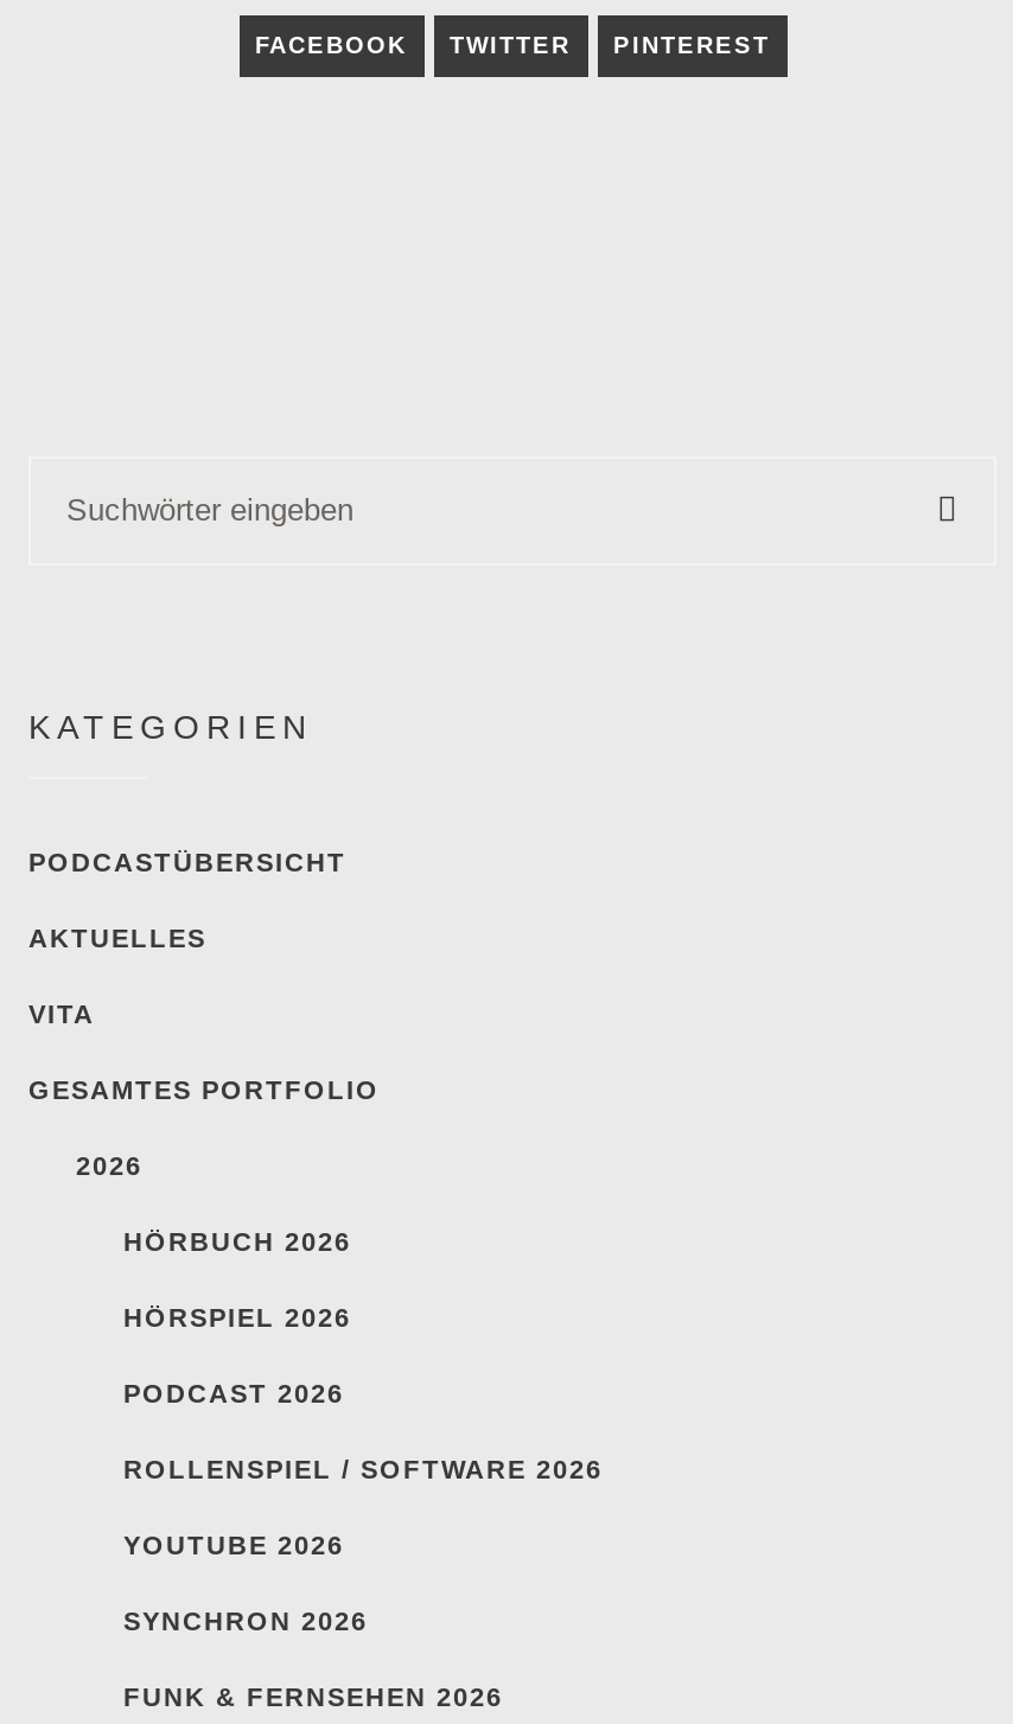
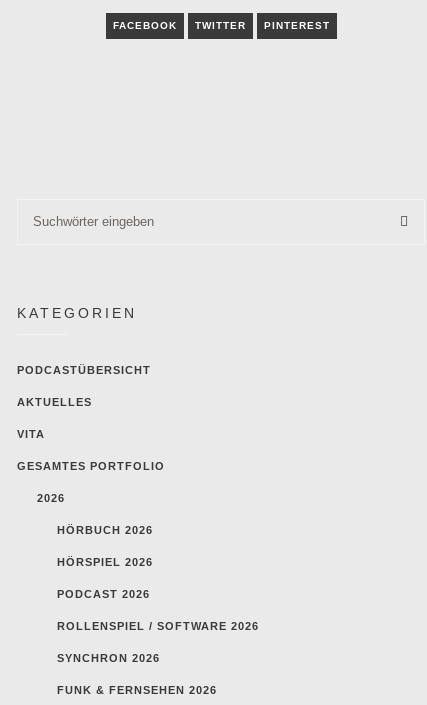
- YOUTUBE 2026
